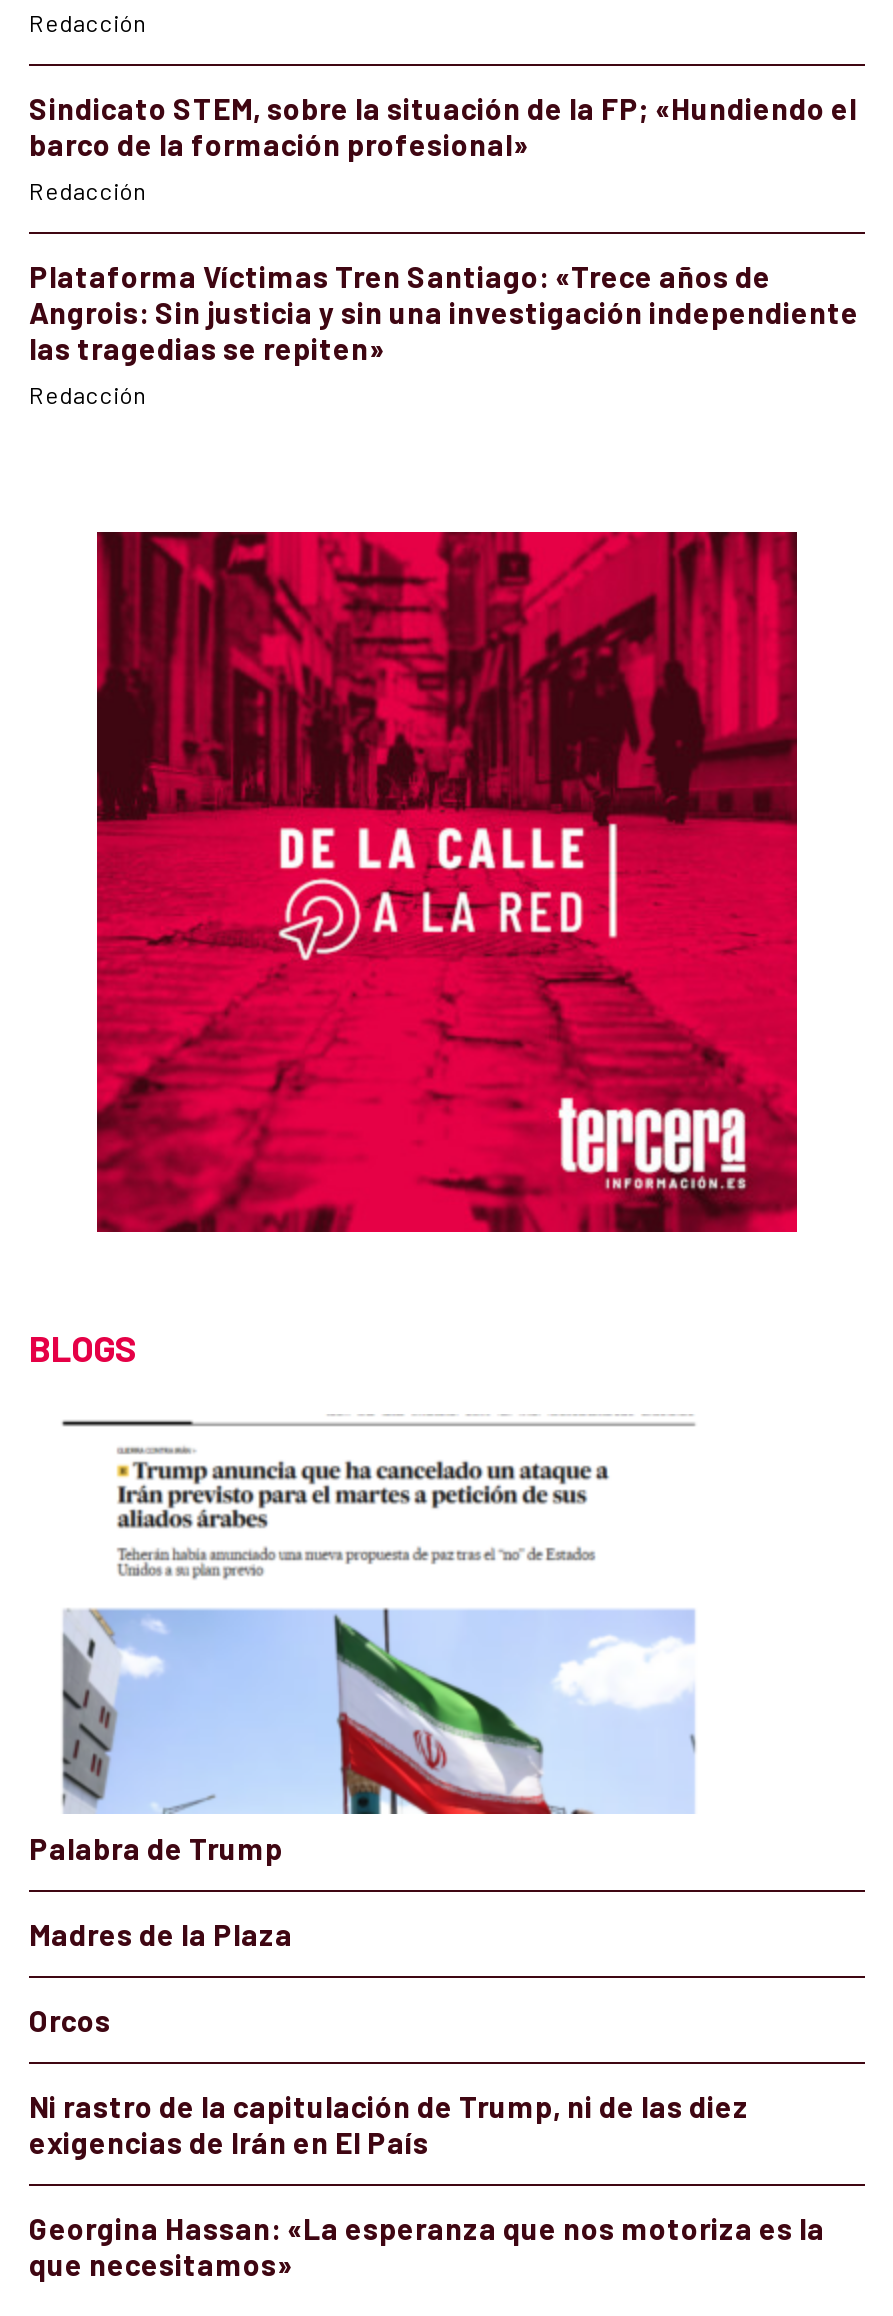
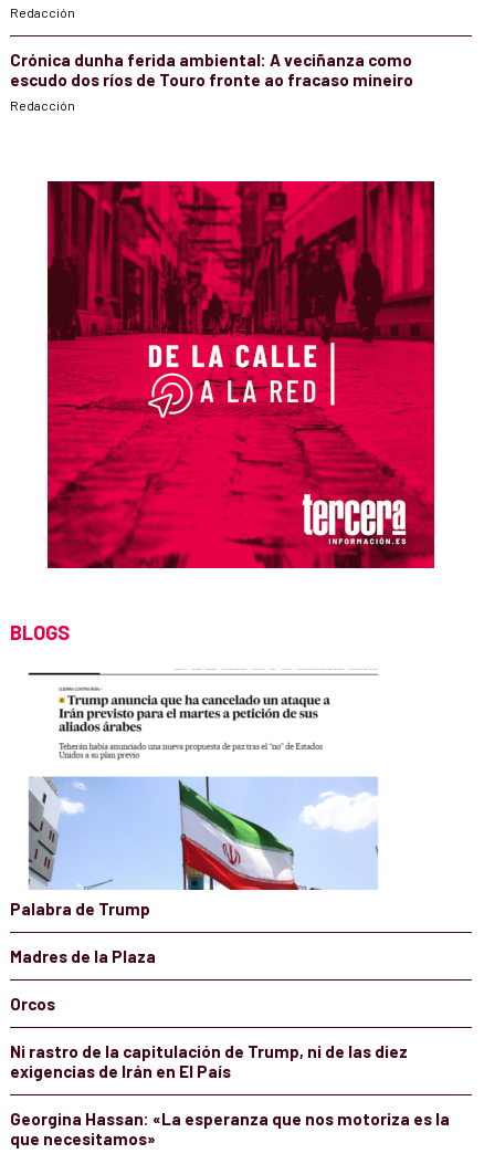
- Sindicato STEM, sobre la situación de la FP; «Hundiendo el
- barco de la formación profesional»
- Redacción
- Plataforma Víctimas Tren Santiago: «Trece años de
- Angrois: Sin justicia y sin una investigación independiente
- las tragedias se repiten»
+ Crónica dunha ferida ambiental: A veciñanza como
+ escudo dos ríos de Touro fronte ao fracaso mineiro
